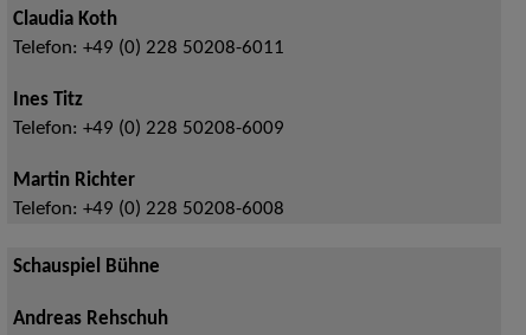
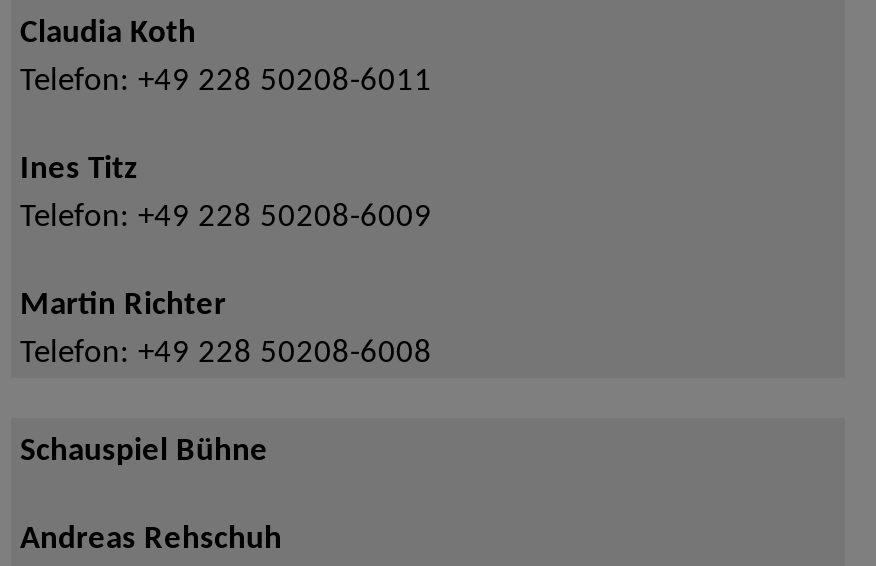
- Telefon: +49 (0) 228 50208-6011
+ Telefon: +49 228 50208-6011

- Telefon: +49 (0) 228 50208-6009
+ Telefon: +49 228 50208-6009

- Telefon: +49 (0) 228 50208-6008
+ Telefon: +49 228 50208-6008
